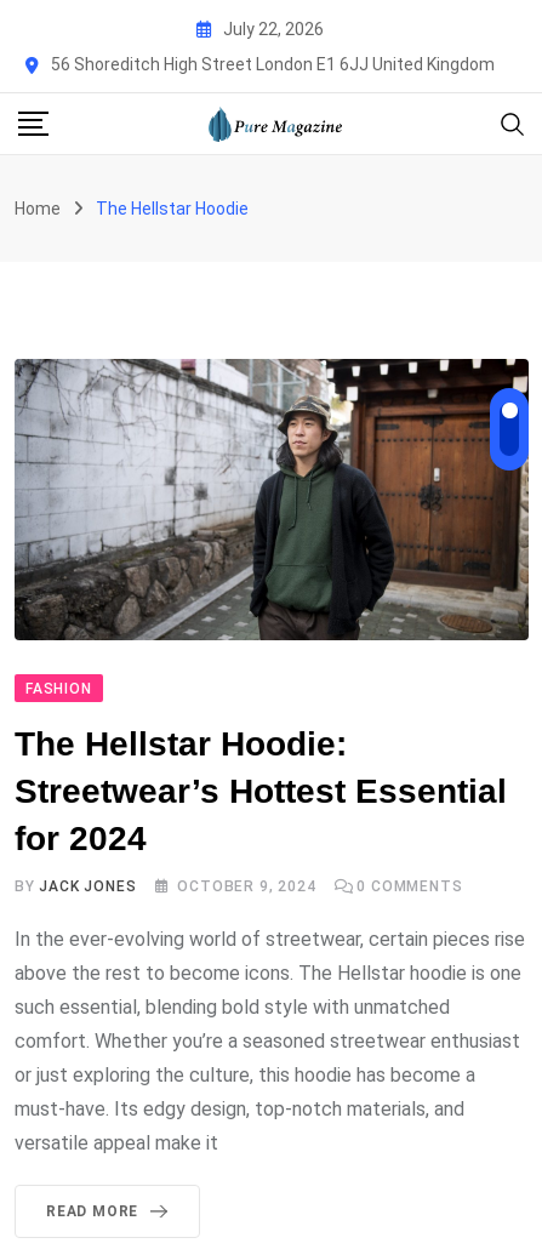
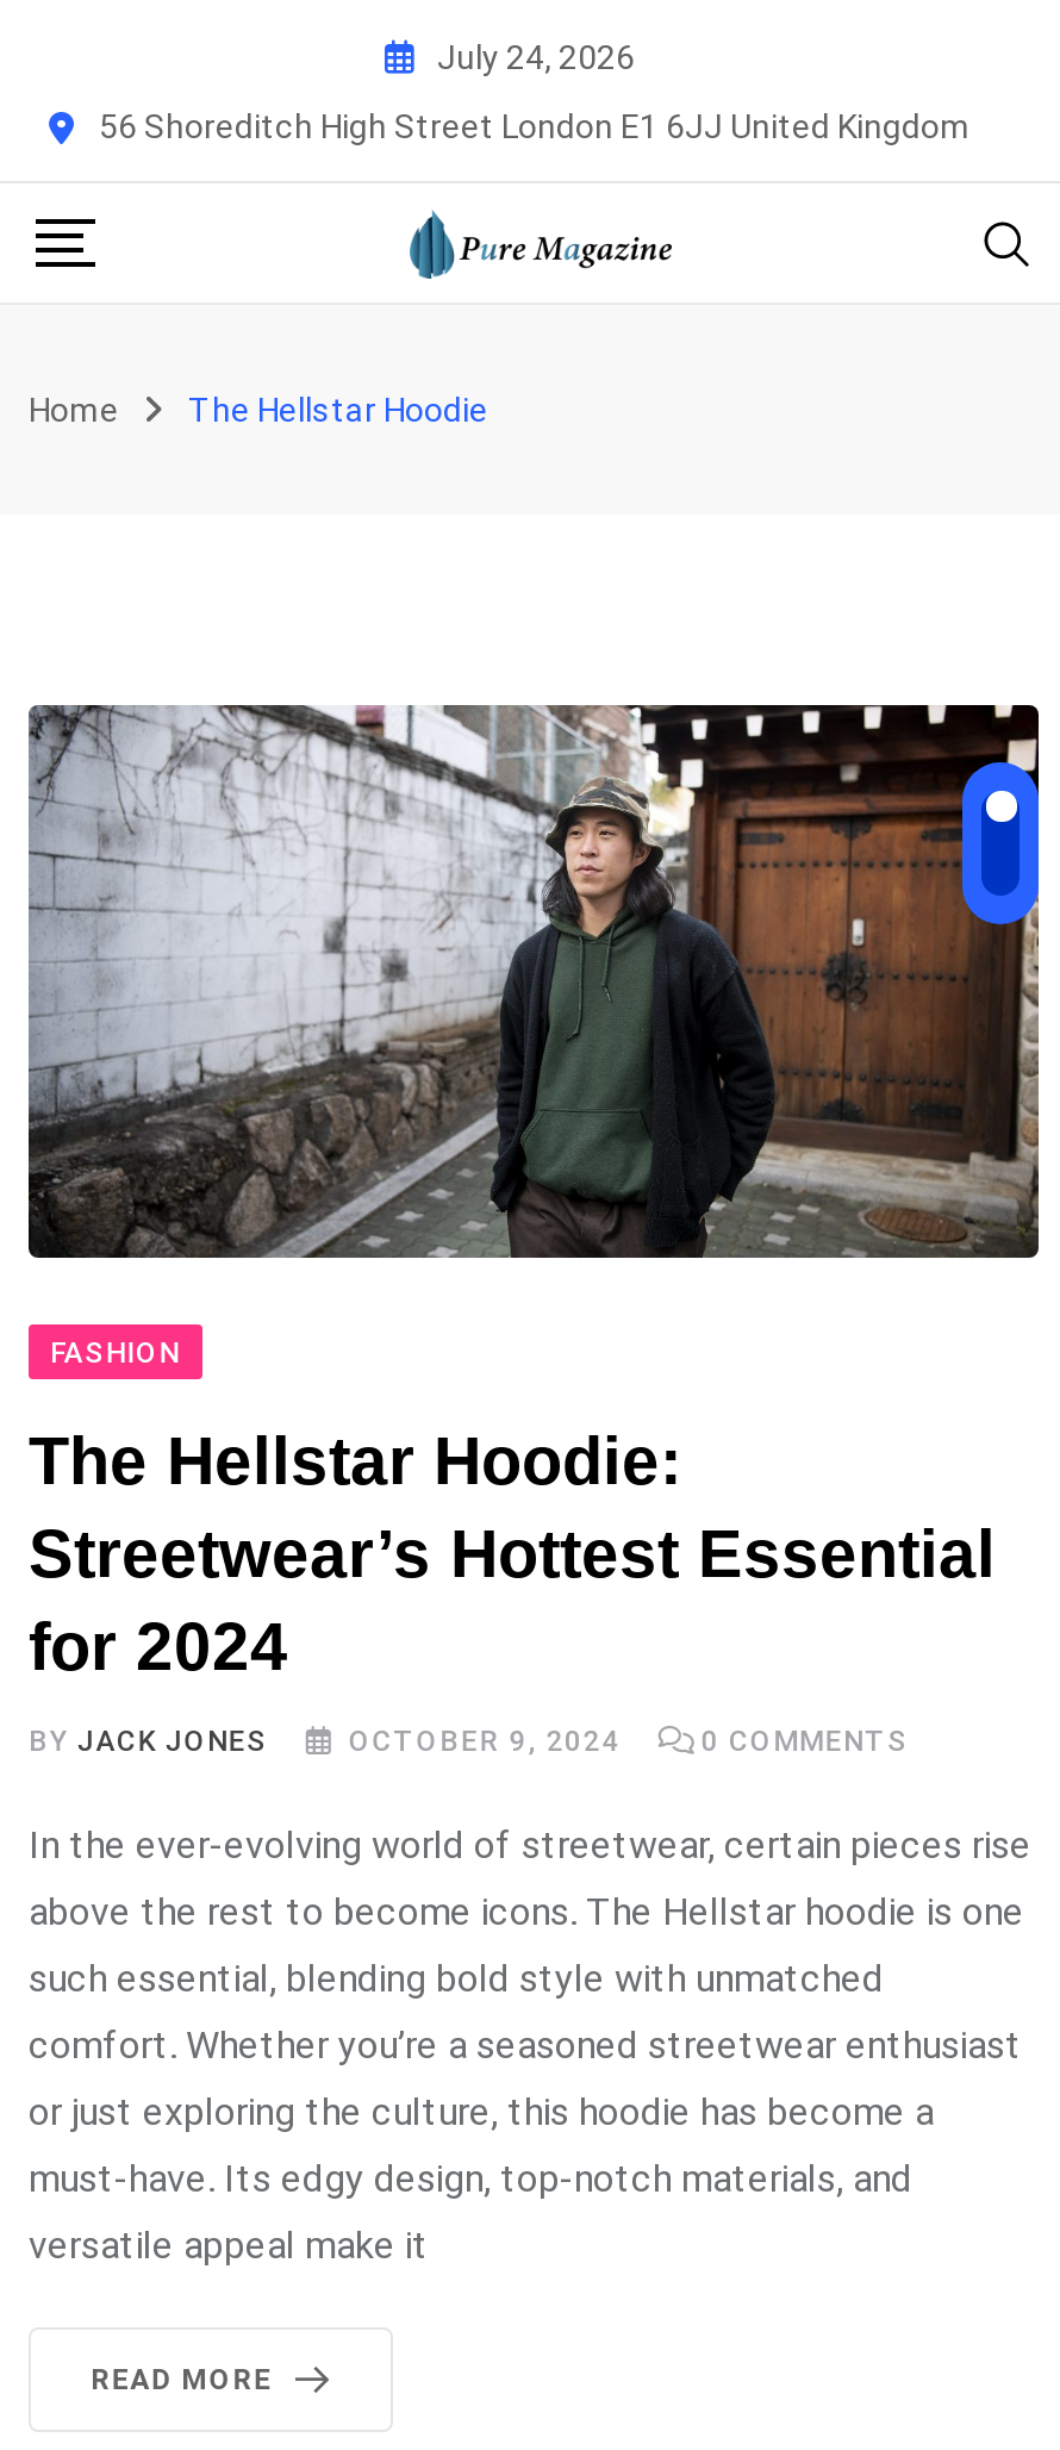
- July 22, 2026
+ July 24, 2026
